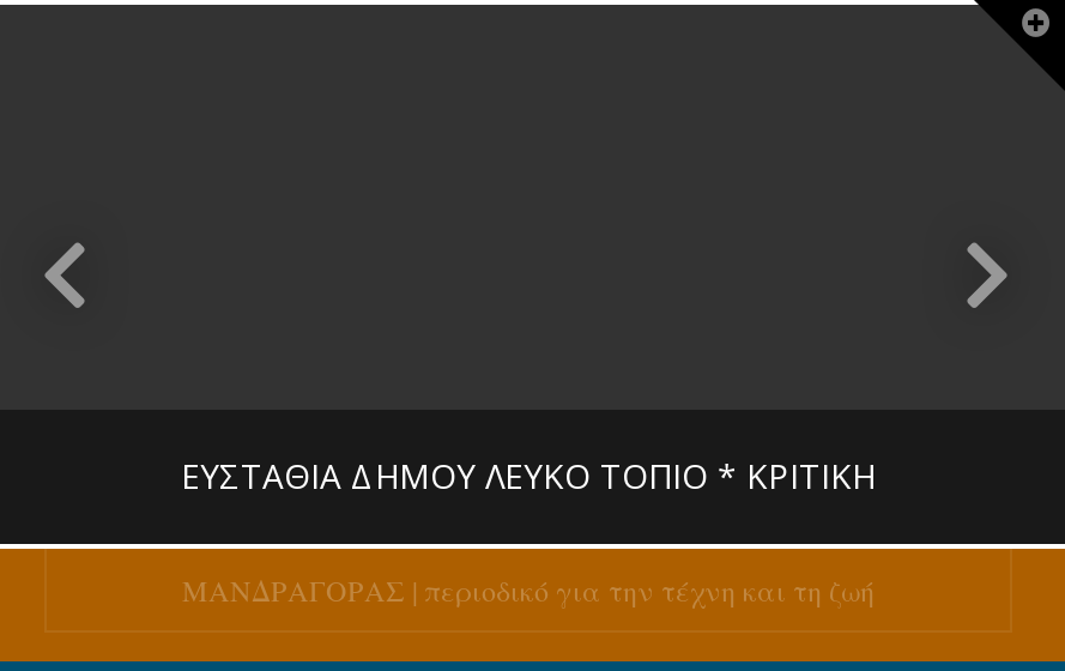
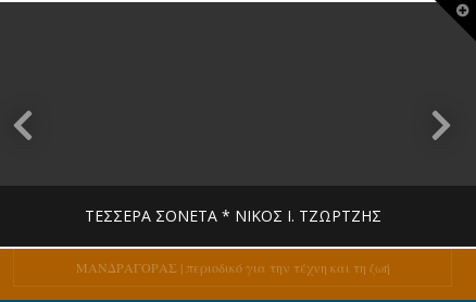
- ΕΥΣΤΑΘΊΑ ΔΉΜΟΥ ΛΕΥΚΟ ΤΟΠΙΟ * ΚΡΙΤΙΚΉ
+ ΤΈΣΣΕΡΑ ΣΟΝΈΤΑ * ΝΊΚΟΣ Ι. ΤΖΏΡΤΖΗΣ
